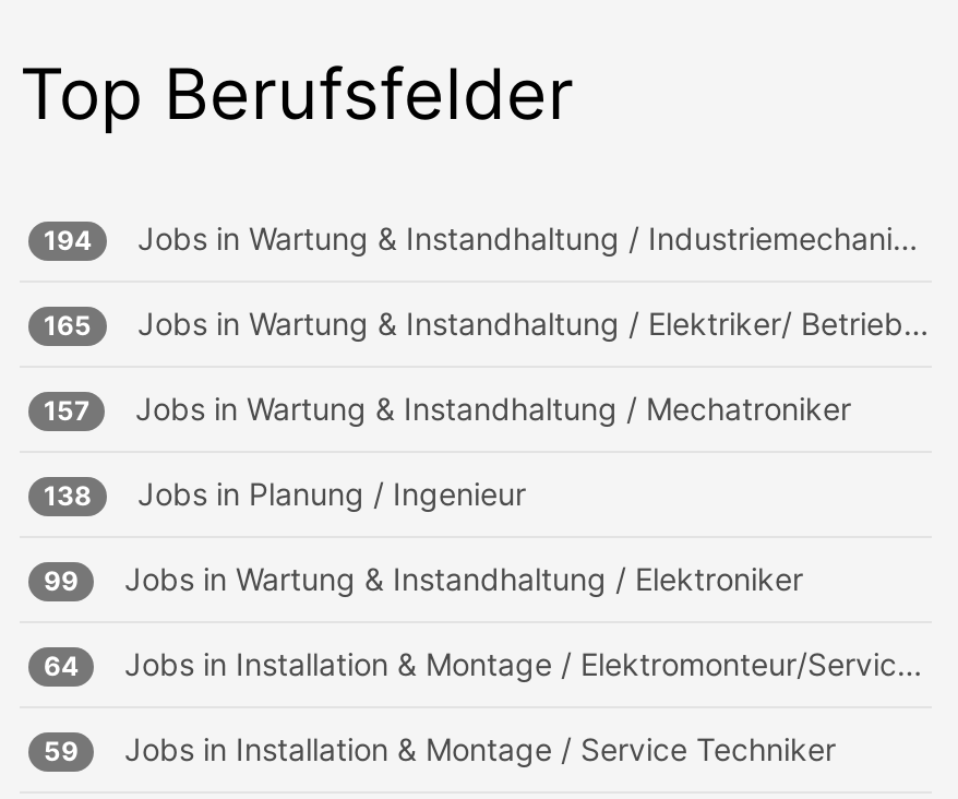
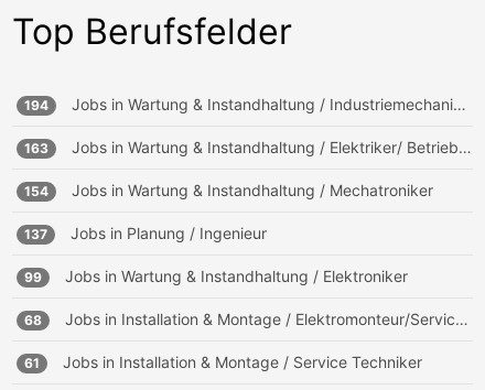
- 165
+ 163

- 157 Jobs in Wartung & Instandhaltung / Mechatroniker
+ 154 Jobs in Wartung & Instandhaltung / Mechatroniker

- 138 Jobs in Planung / Ingenieur
+ 137 Jobs in Planung / Ingenieur

- 64
+ 68

- 59 Jobs in Installation & Montage / Service Techniker
+ 61 Jobs in Installation & Montage / Service Techniker
